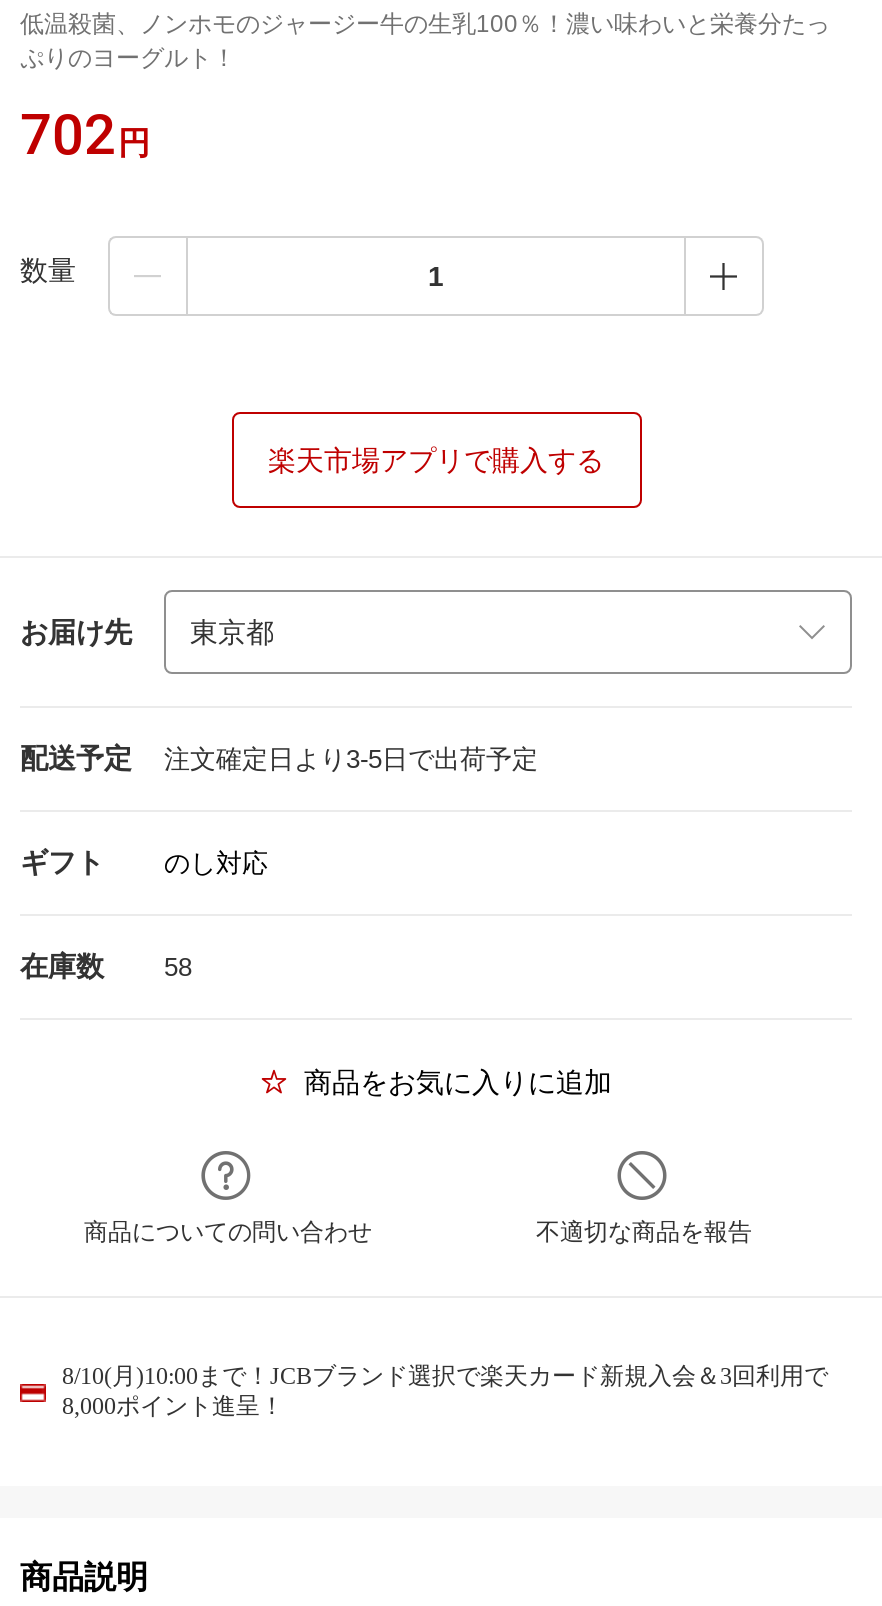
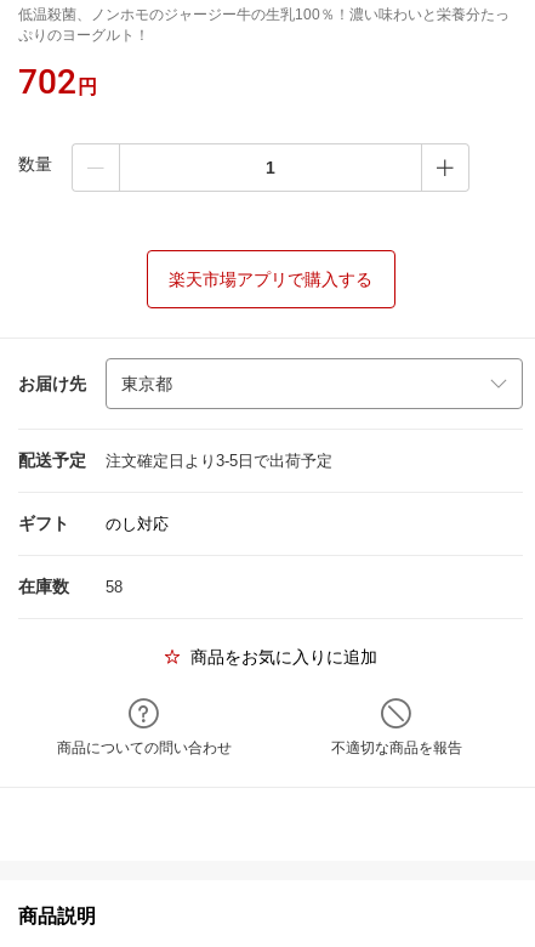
- 8/10(月)10:00まで！JCBブランド選択で楽天カード新規入会＆3回利用で
- 8,000ポイント進呈！
